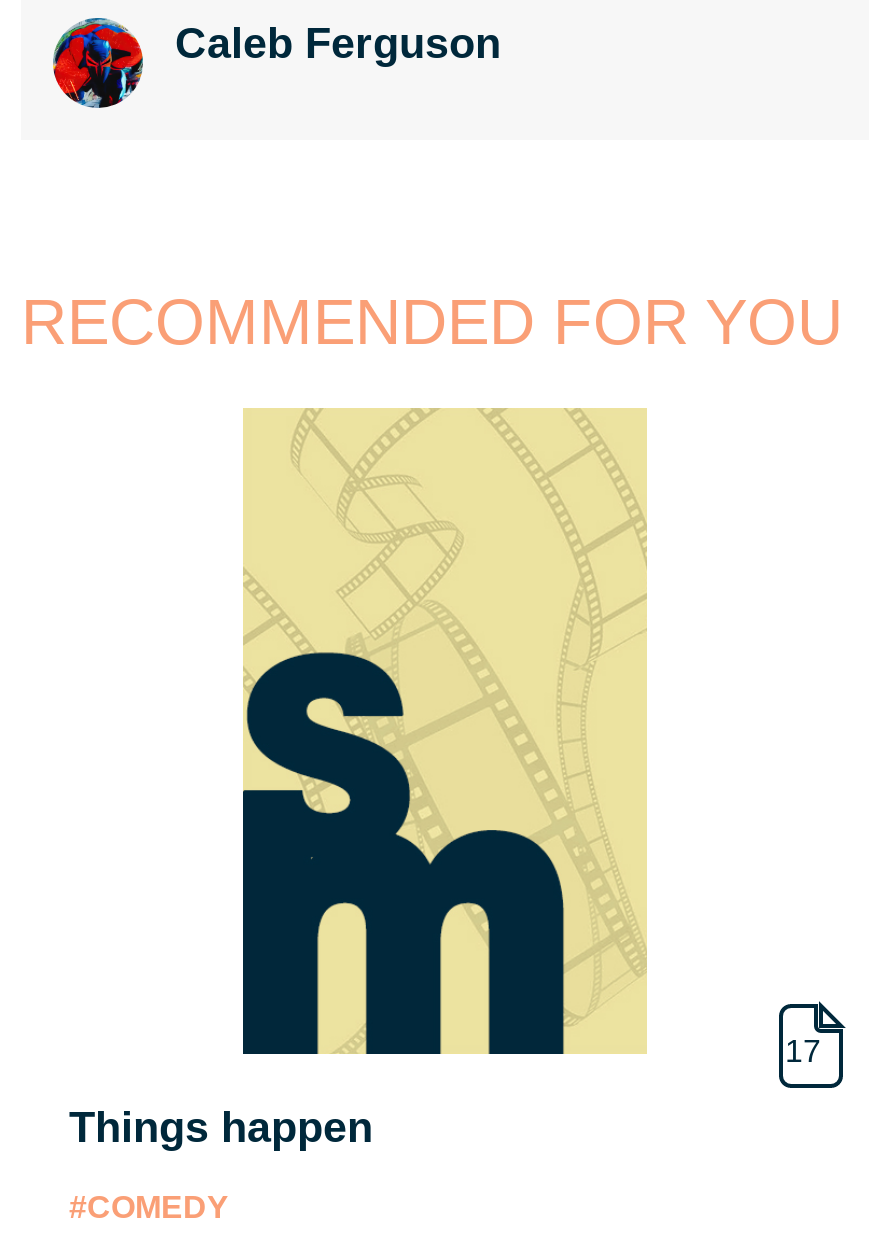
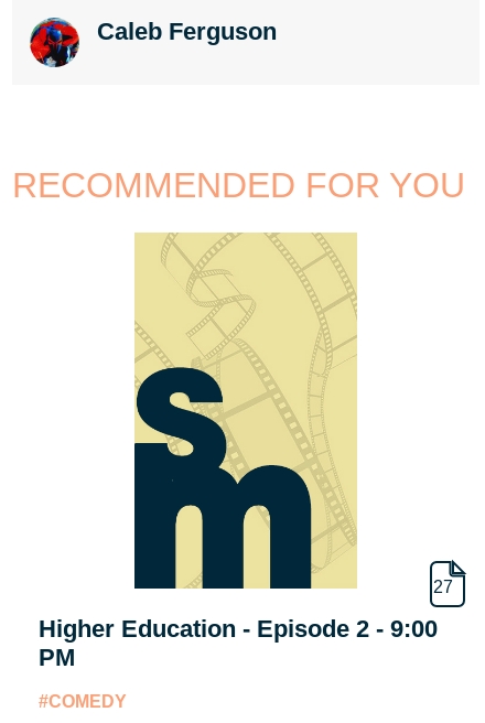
- 17
+ 27

- Things happen
+ Higher Education - Episode 2 - 9:00
+ PM
